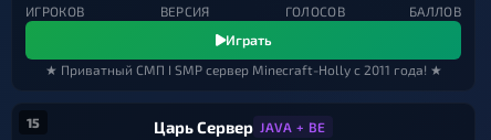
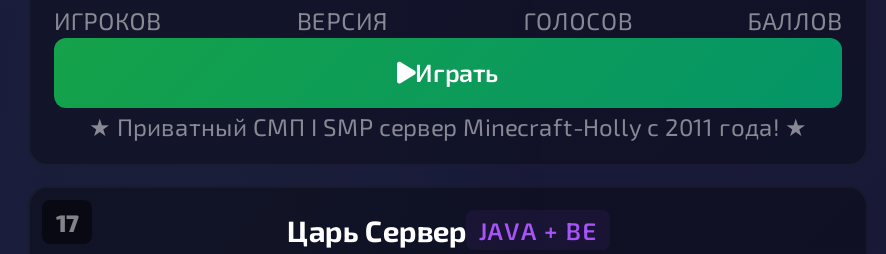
- 15
+ 17
